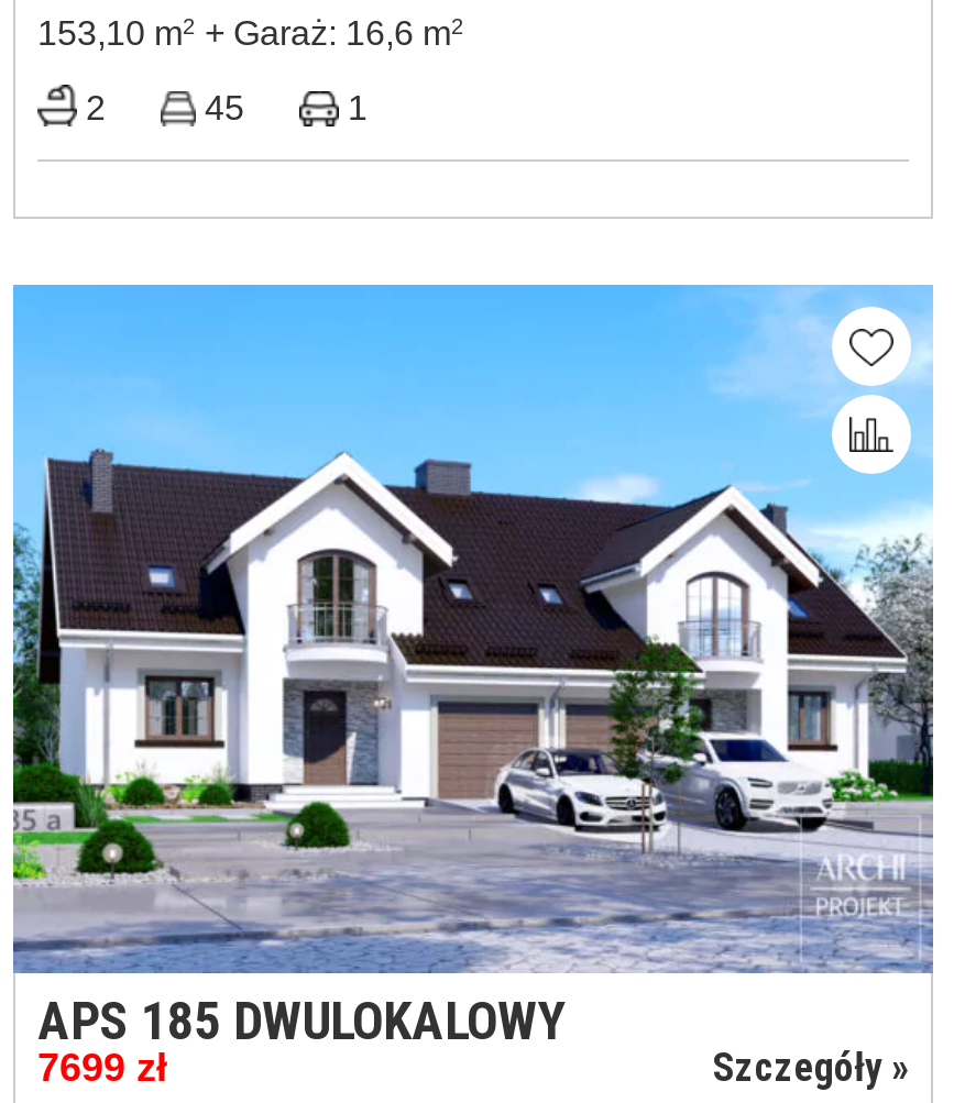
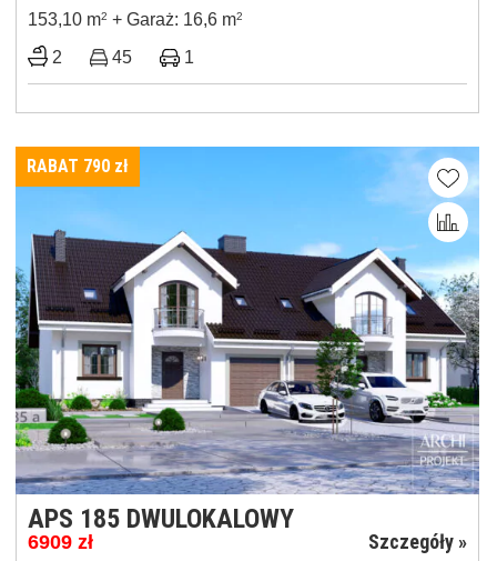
+ RABAT 790 zł

- 7699 zł
+ 6909 zł
